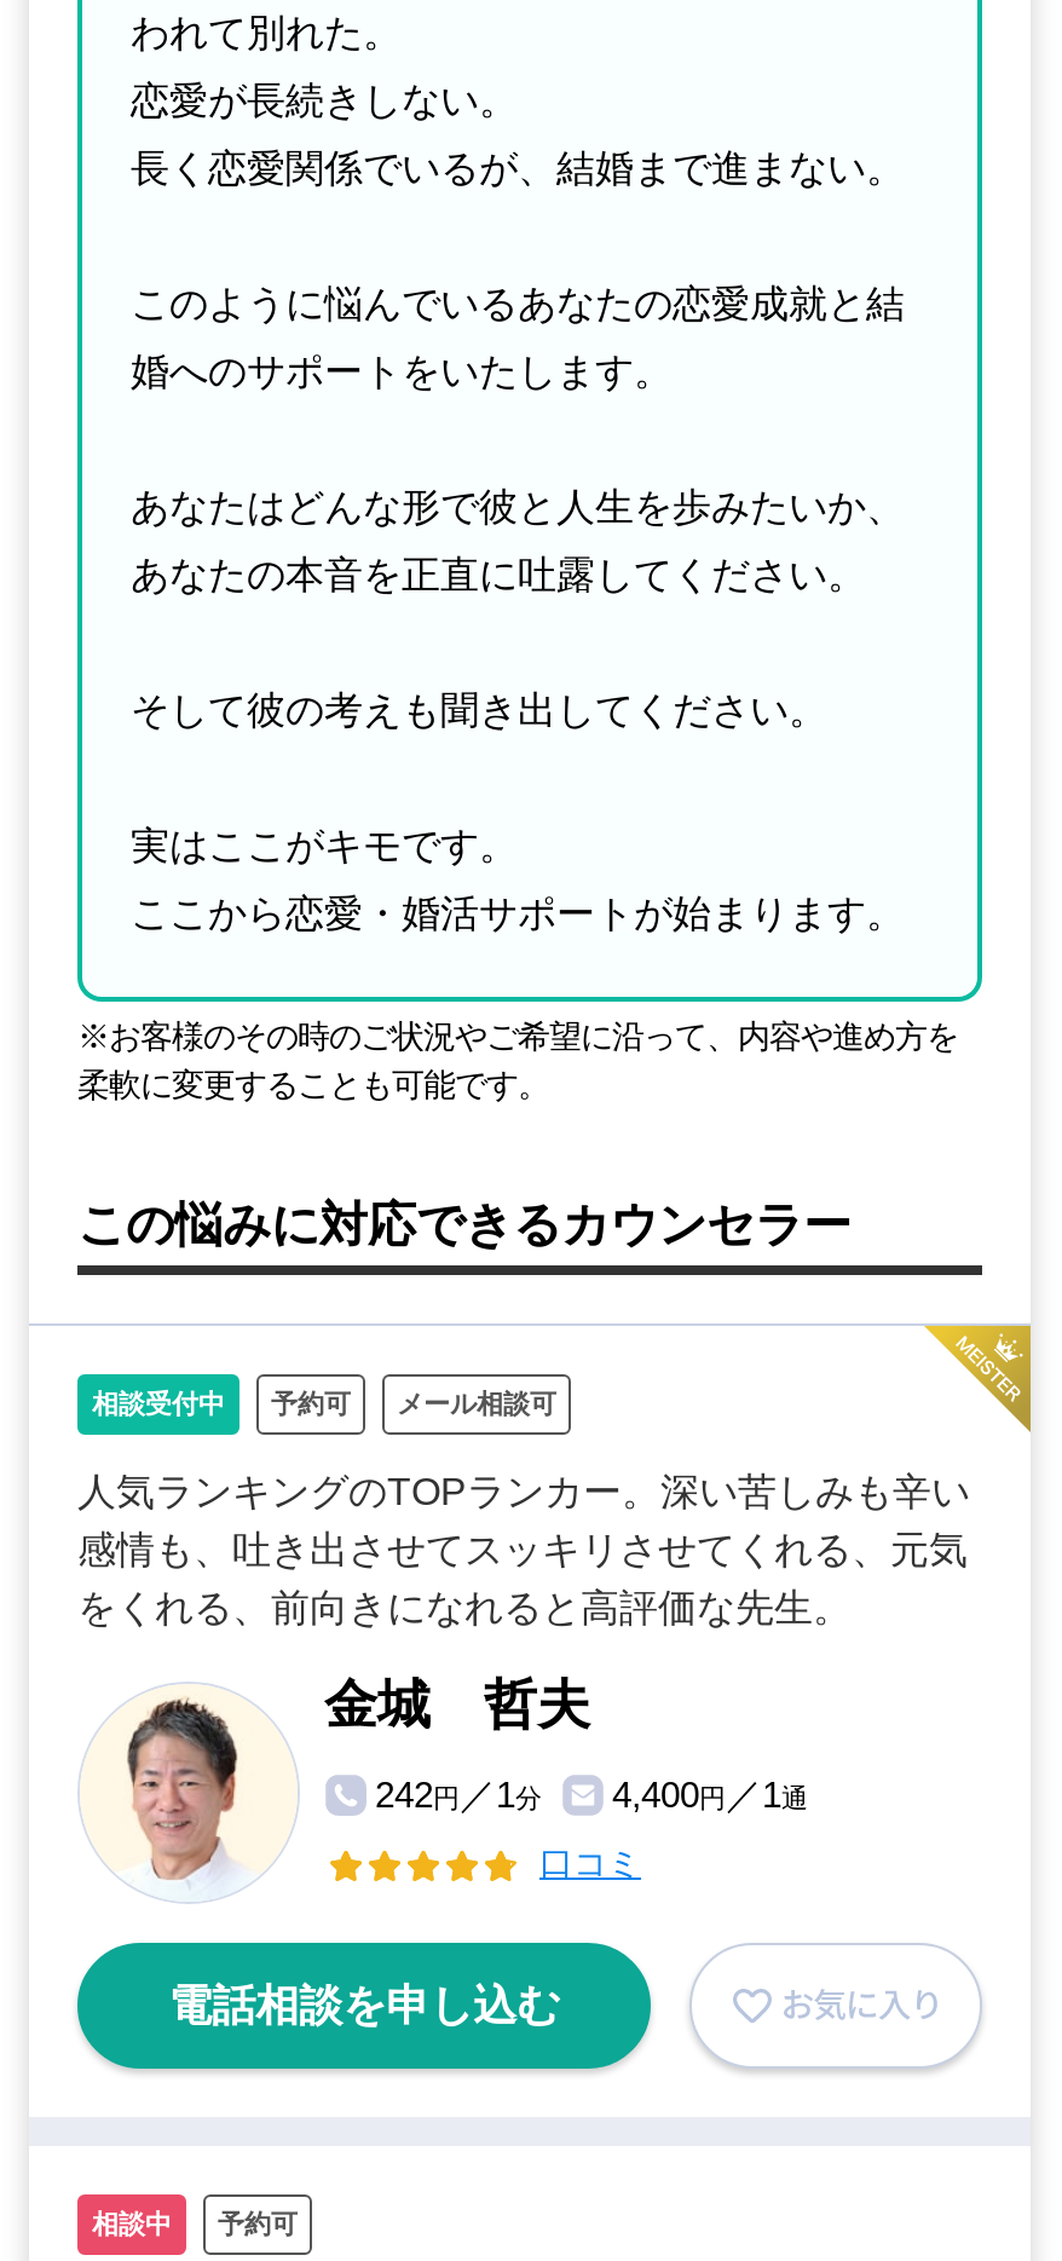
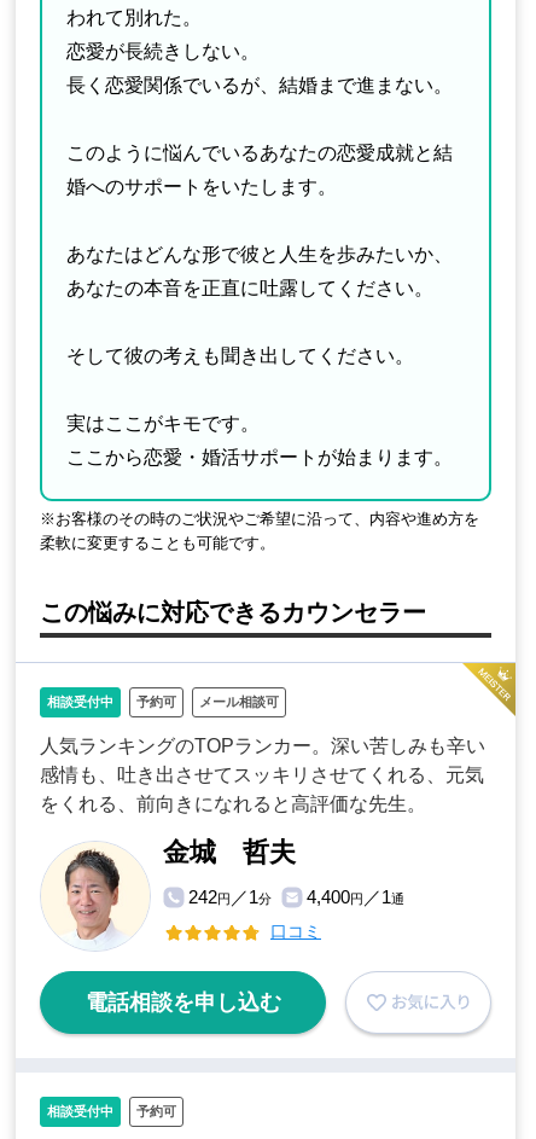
- 相談中
+ 相談受付中
